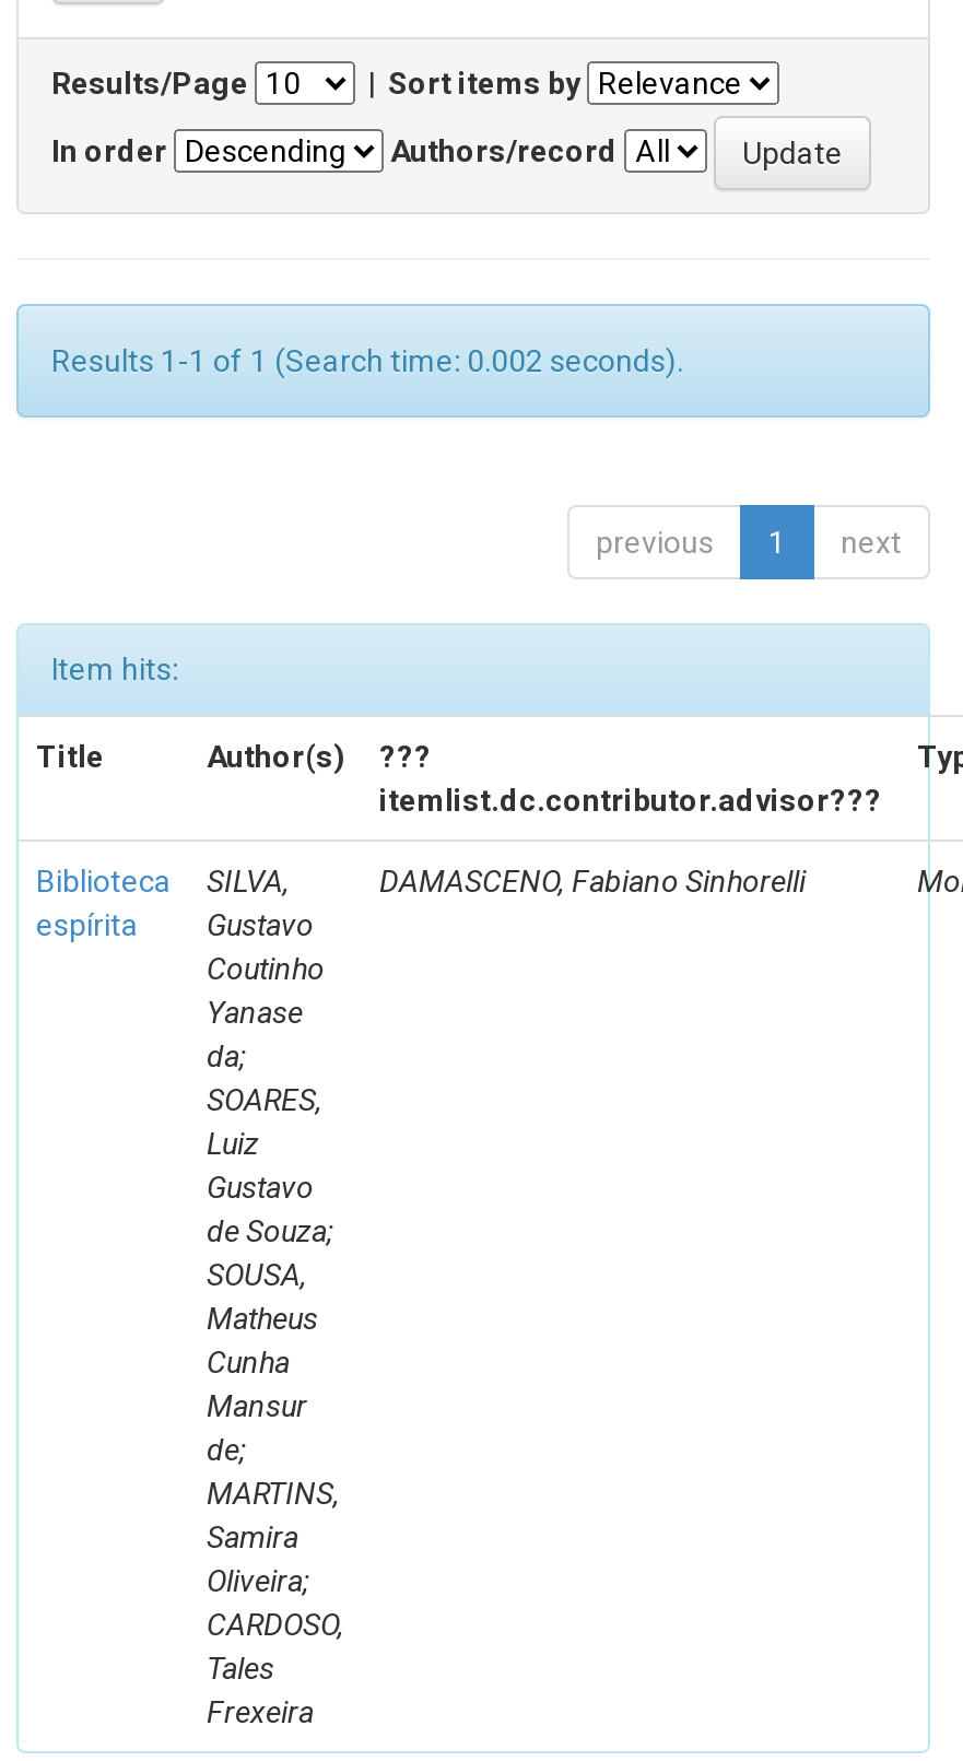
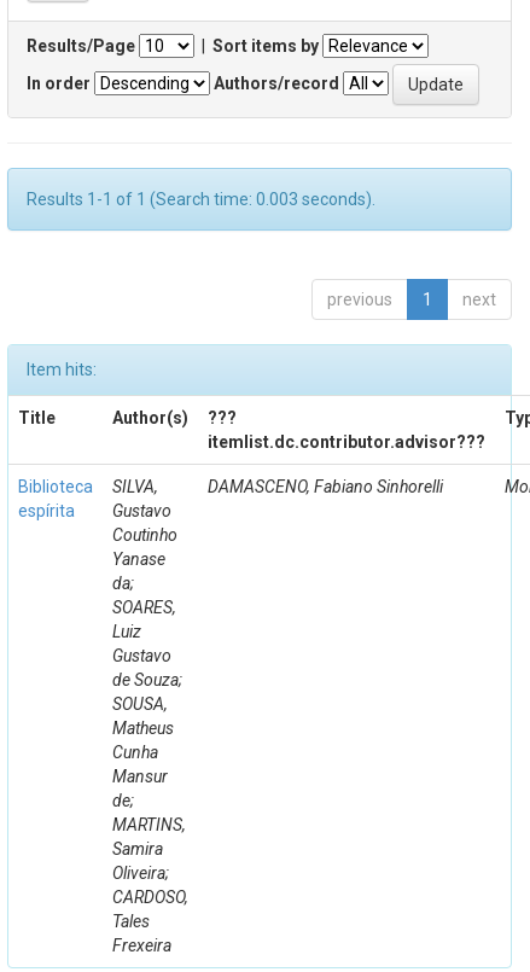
- Results 1-1 of 1 (Search time: 0.002 seconds).
+ Results 1-1 of 1 (Search time: 0.003 seconds).
